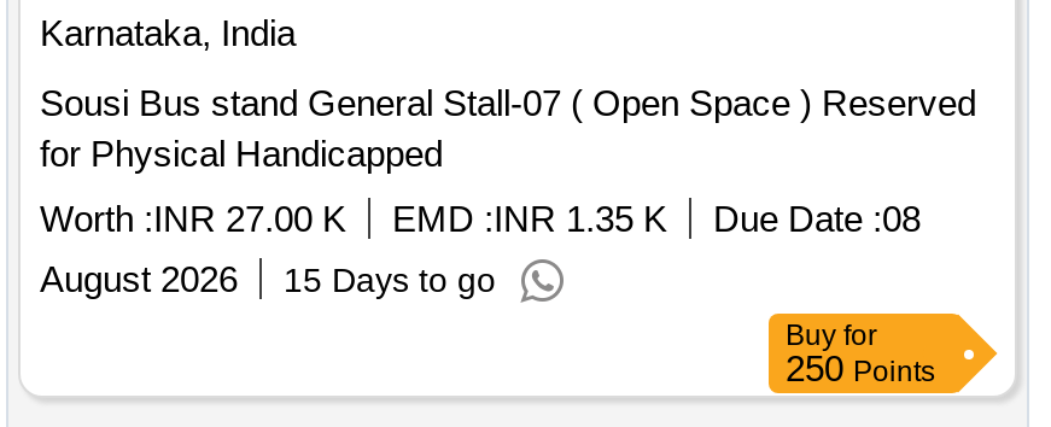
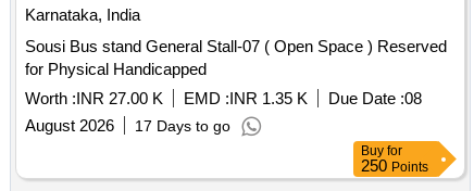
- August 2026 15 Days to go
+ August 2026 17 Days to go
